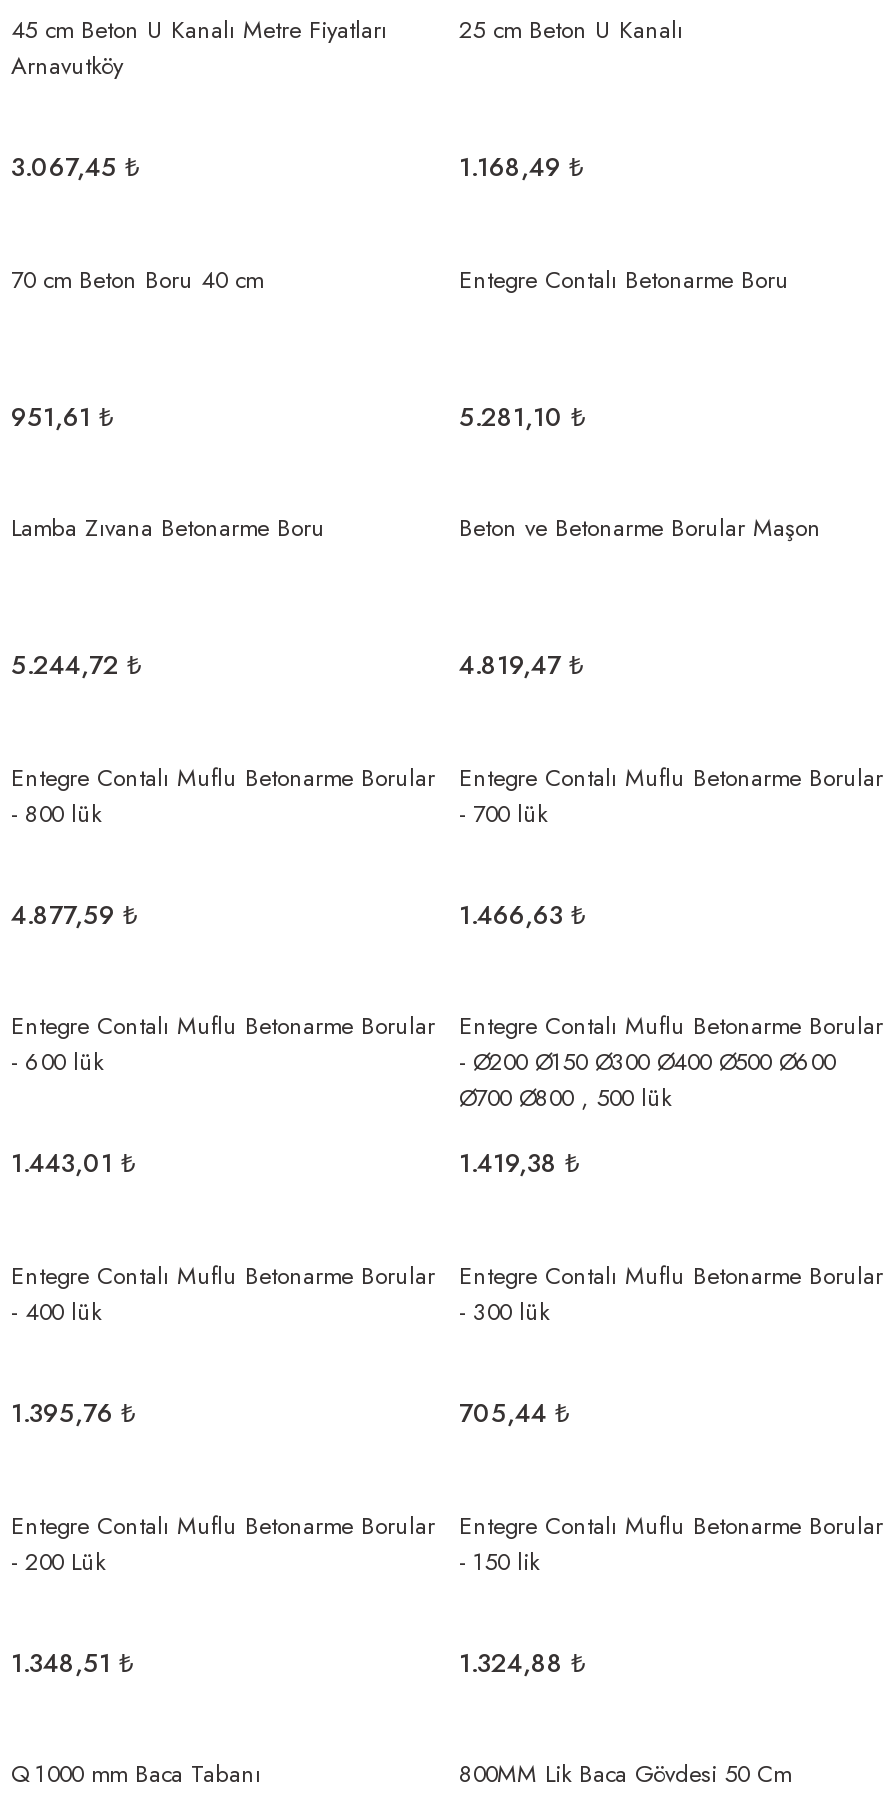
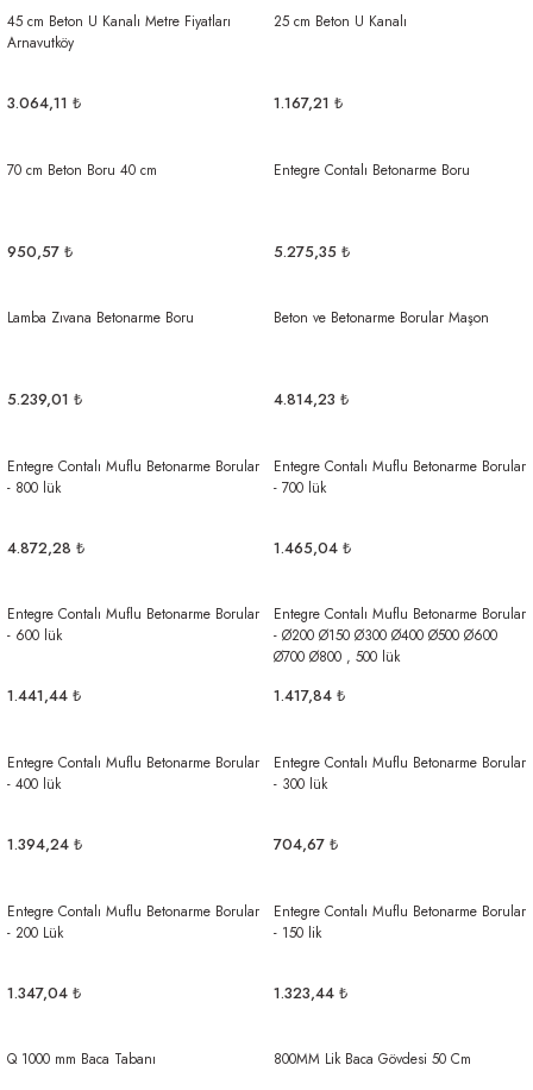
- 3.067,45 ₺
+ 3.064,11 ₺

- 1.168,49 ₺
+ 1.167,21 ₺

- 951,61 ₺
+ 950,57 ₺

- 5.281,10 ₺
+ 5.275,35 ₺

- 5.244,72 ₺
+ 5.239,01 ₺

- 4.819,47 ₺
+ 4.814,23 ₺

- 4.877,59 ₺
+ 4.872,28 ₺

- 1.466,63 ₺
+ 1.465,04 ₺

- 1.443,01 ₺
+ 1.441,44 ₺

- 1.419,38 ₺
+ 1.417,84 ₺

- 1.395,76 ₺
+ 1.394,24 ₺

- 705,44 ₺
+ 704,67 ₺

- 1.348,51 ₺
+ 1.347,04 ₺

- 1.324,88 ₺
+ 1.323,44 ₺
